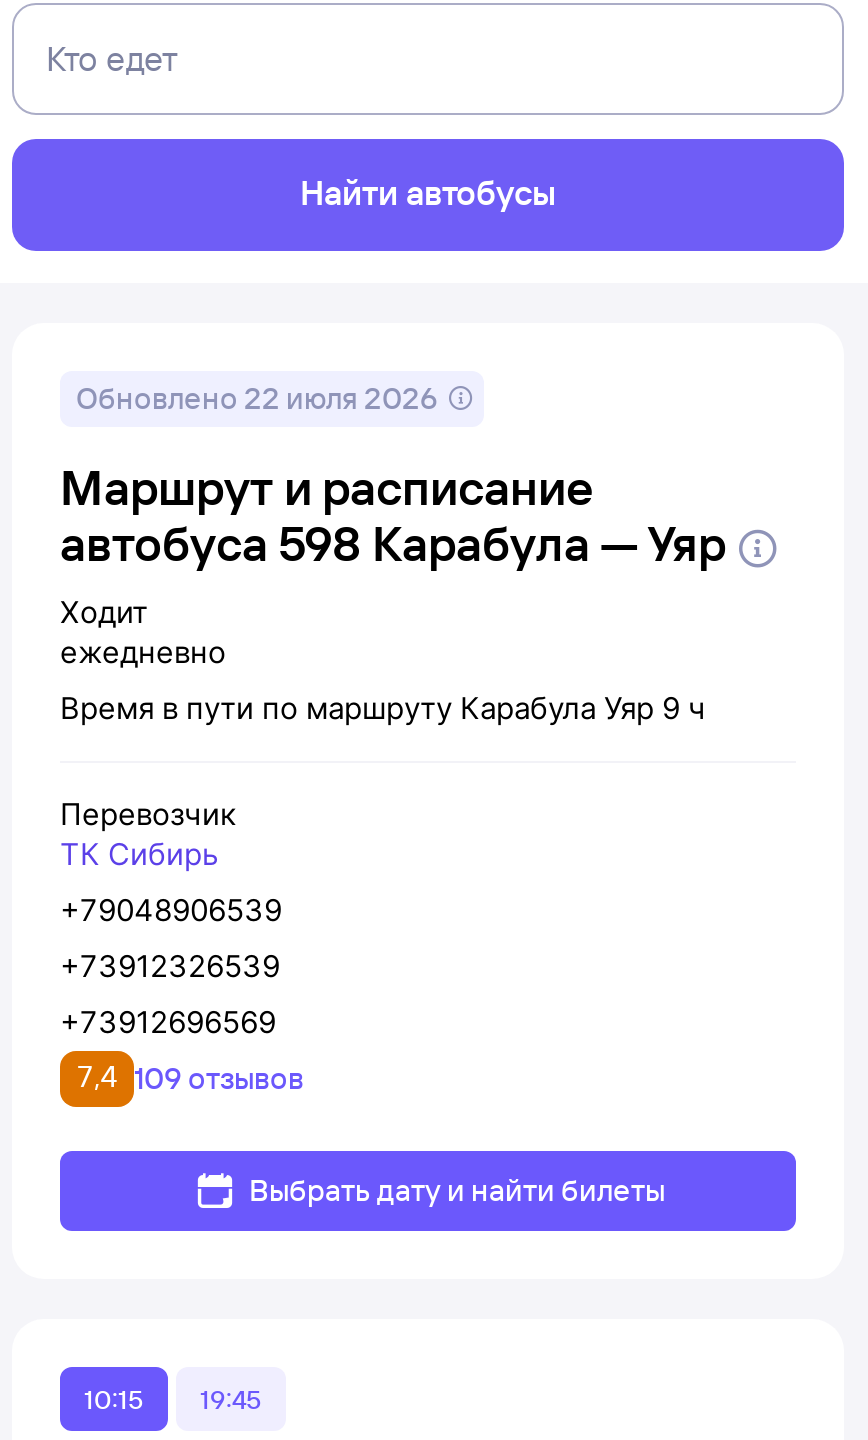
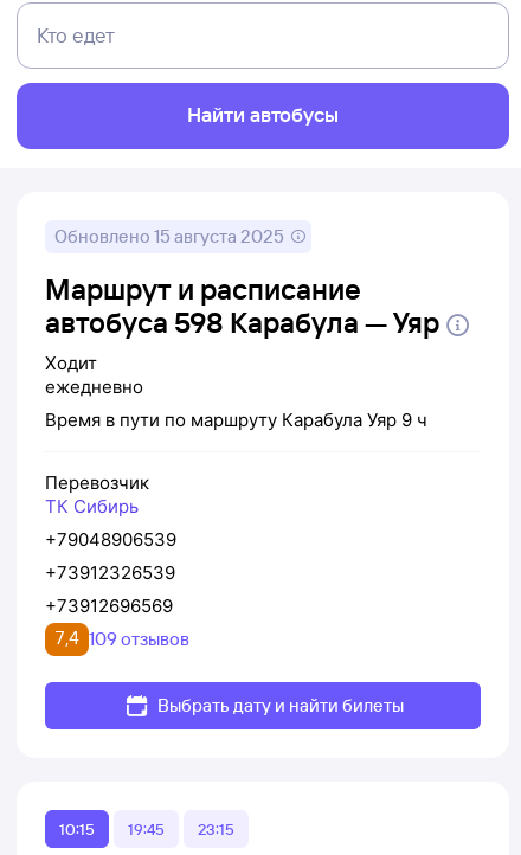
- Обновлено 22 июля 2026
+ Обновлено 15 августа 2025

+ 23:15
